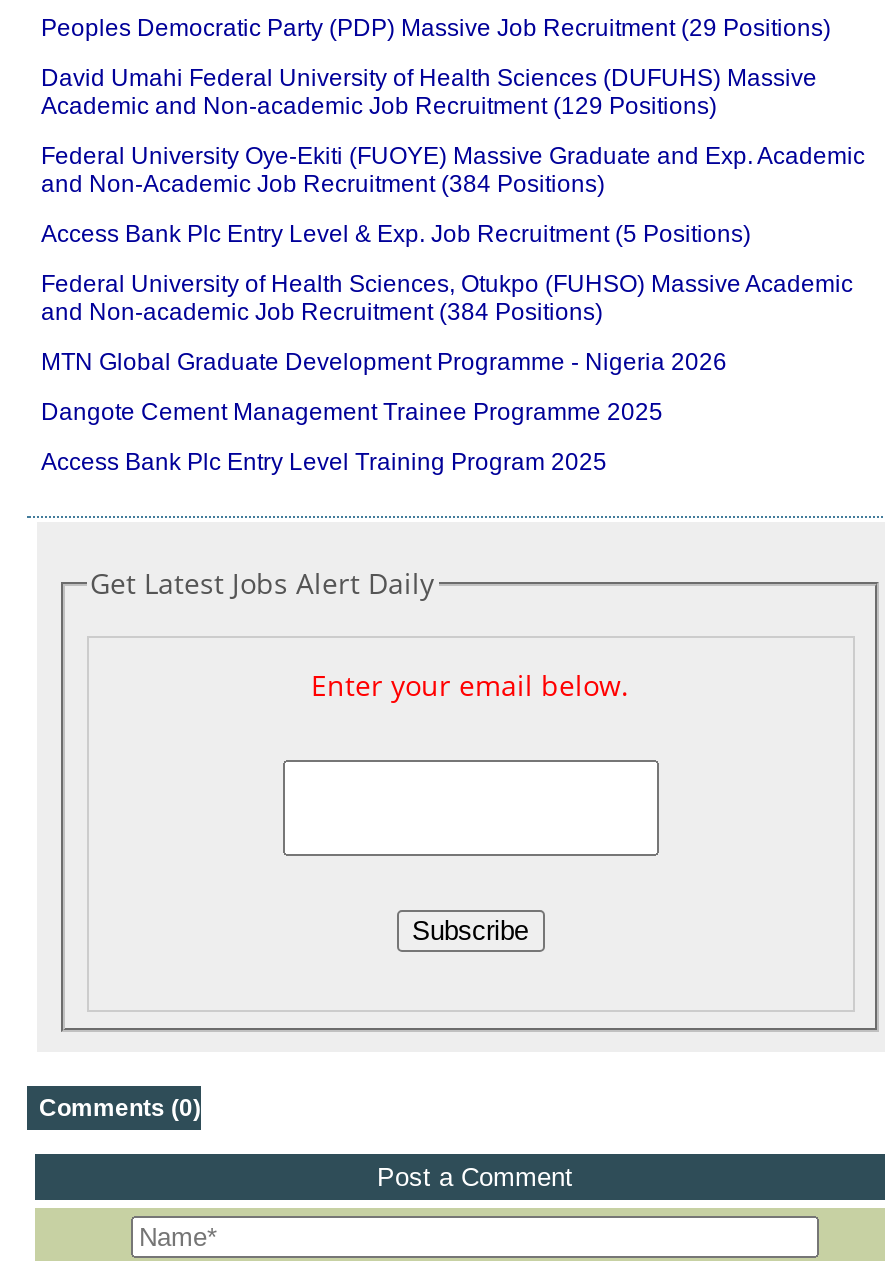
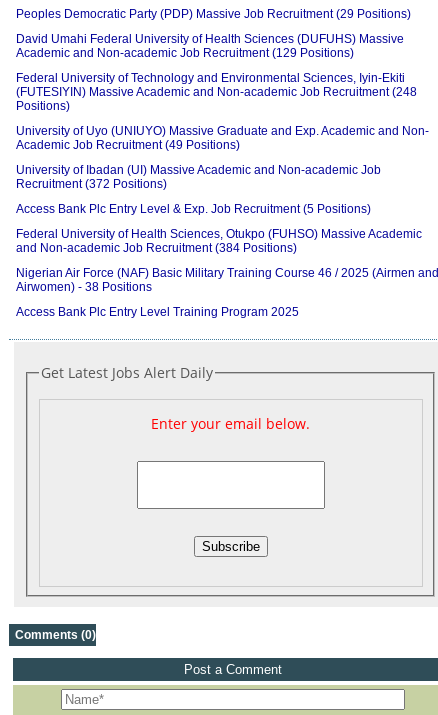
- Federal University Oye-Ekiti (FUOYE) Massive Graduate and Exp. Academic
- and Non-Academic Job Recruitment (384 Positions)
+ Federal University of Technology and Environmental Sciences, Iyin-Ekiti
+ (FUTESIYIN) Massive Academic and Non-academic Job Recruitment (248
+ Positions)
+ University of Uyo (UNIUYO) Massive Graduate and Exp. Academic and Non-
+ Academic Job Recruitment (49 Positions)
+ University of Ibadan (UI) Massive Academic and Non-academic Job
+ Recruitment (372 Positions)

- MTN Global Graduate Development Programme - Nigeria 2026
- Dangote Cement Management Trainee Programme 2025
+ Nigerian Air Force (NAF) Basic Military Training Course 46 / 2025 (Airmen and
+ Airwomen) - 38 Positions
